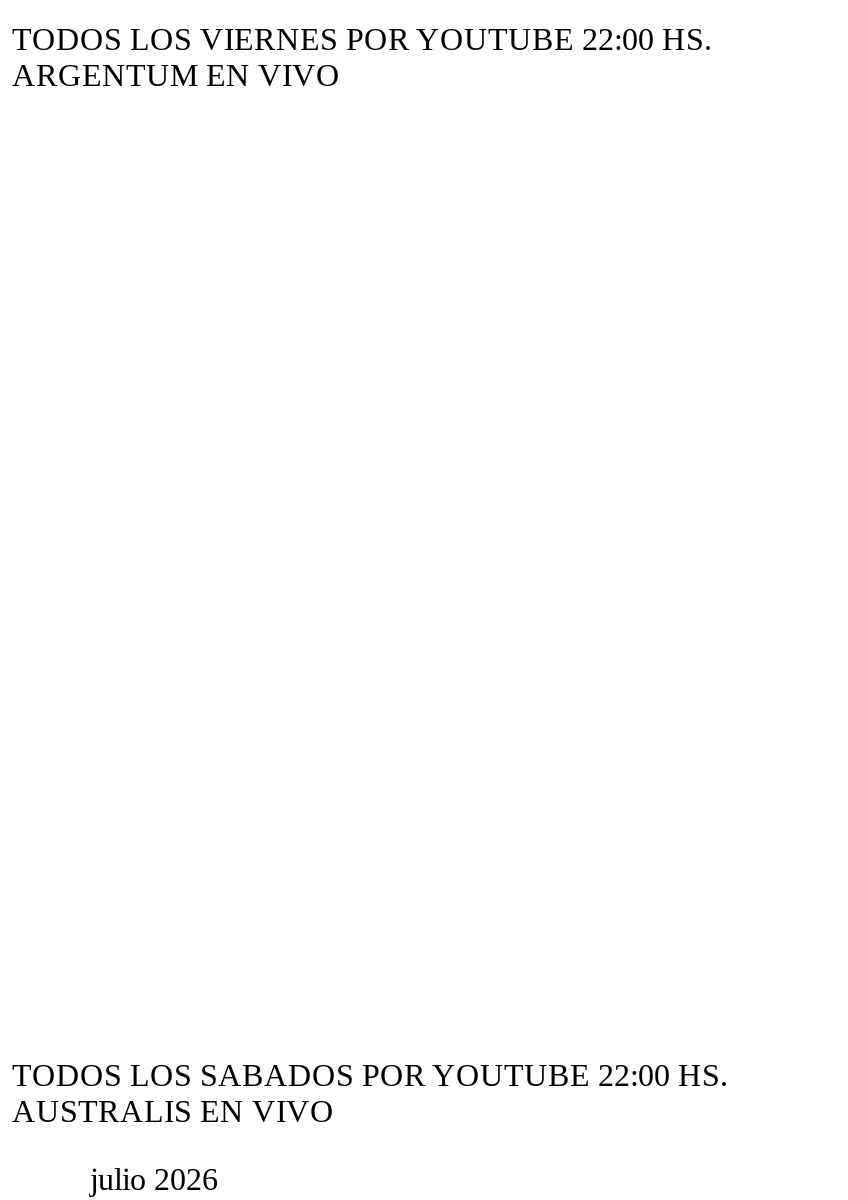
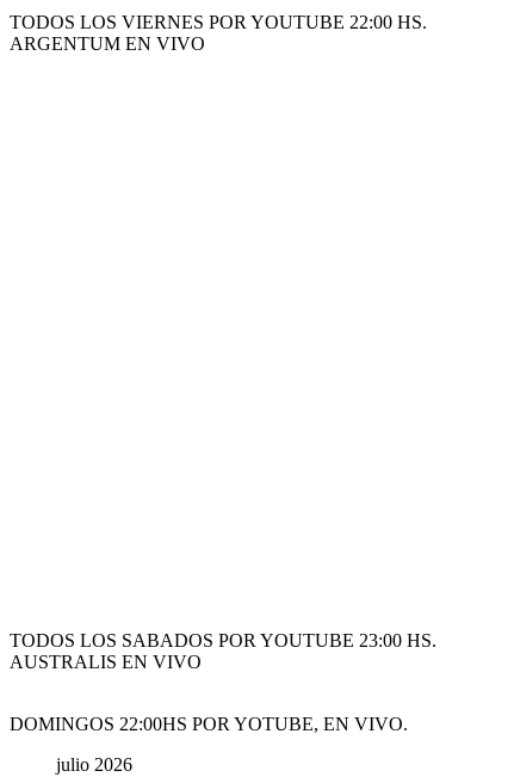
- TODOS LOS SABADOS POR YOUTUBE 22:00 HS.
+ TODOS LOS SABADOS POR YOUTUBE 23:00 HS.

+ DOMINGOS 22:00HS POR YOTUBE, EN VIVO.
